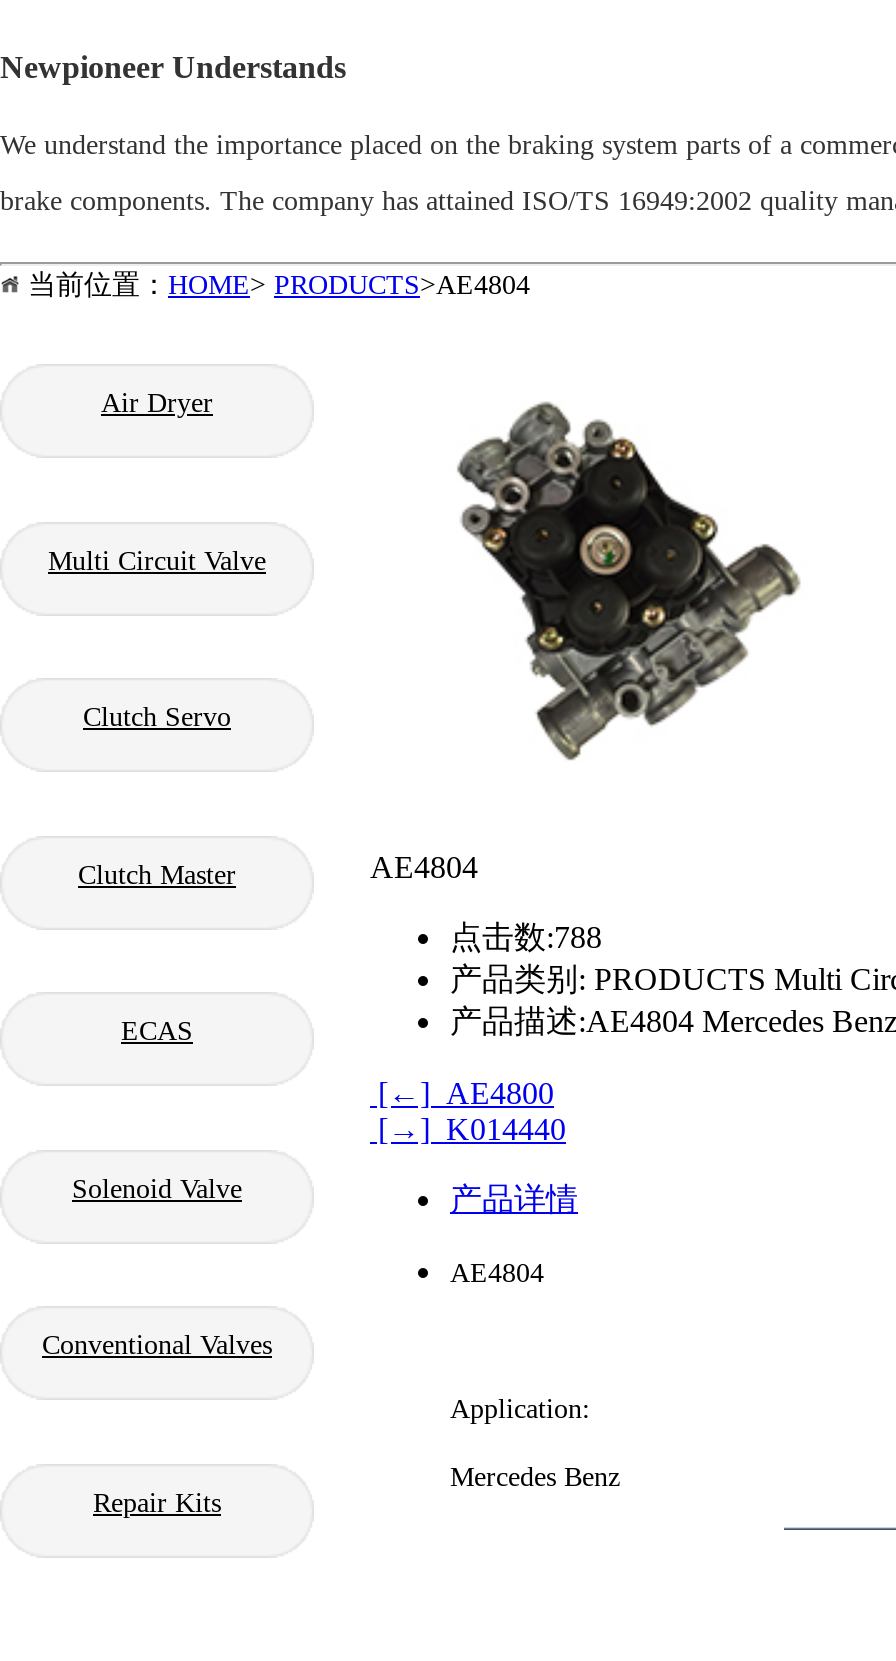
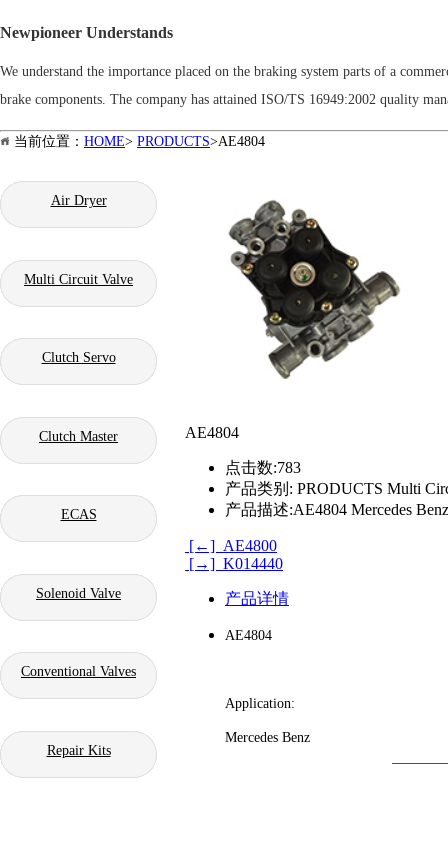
- 点击数:788
+ 点击数:783
